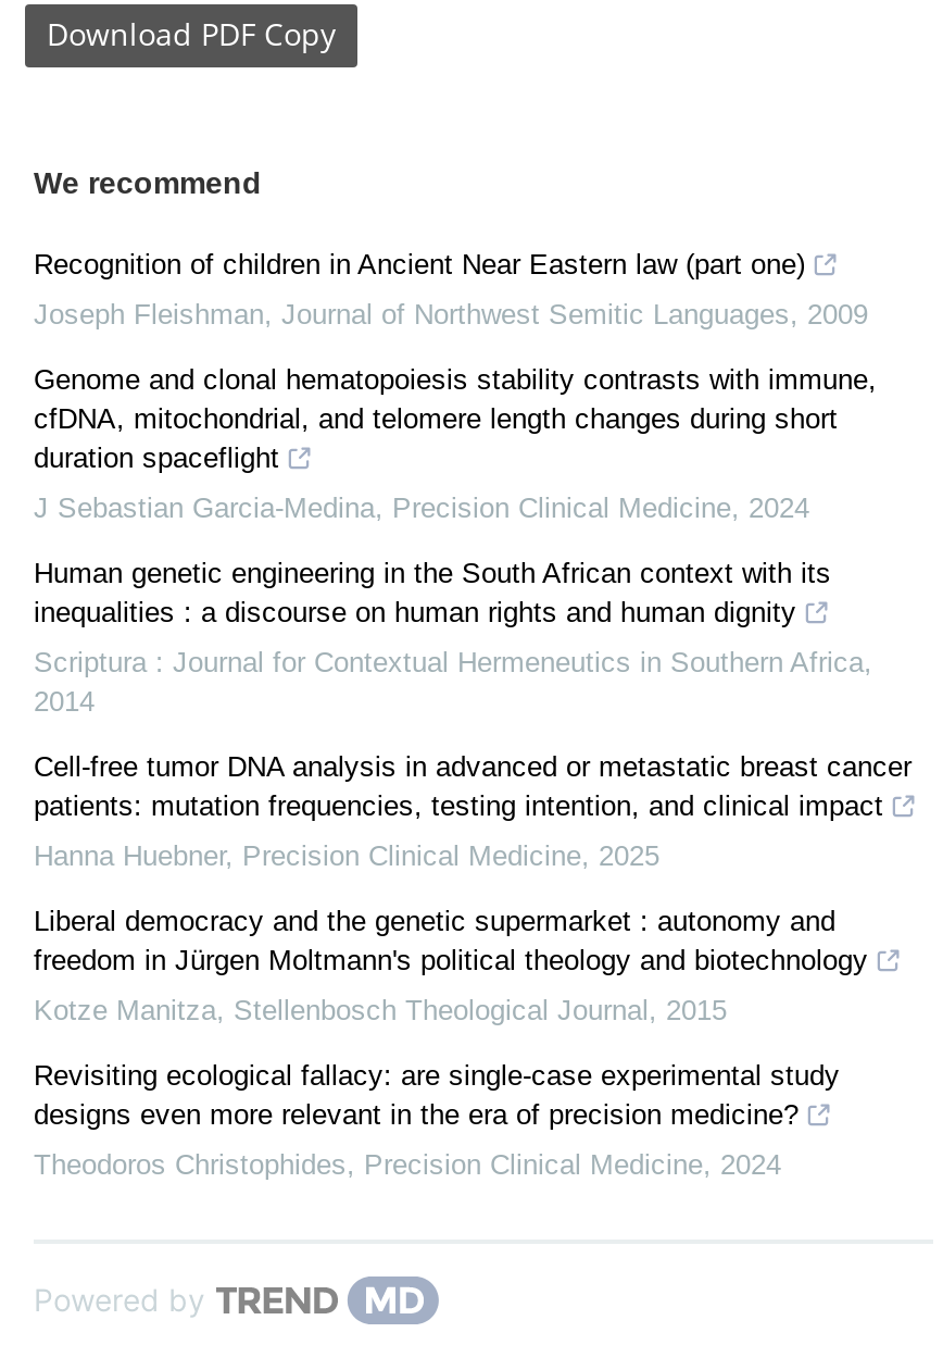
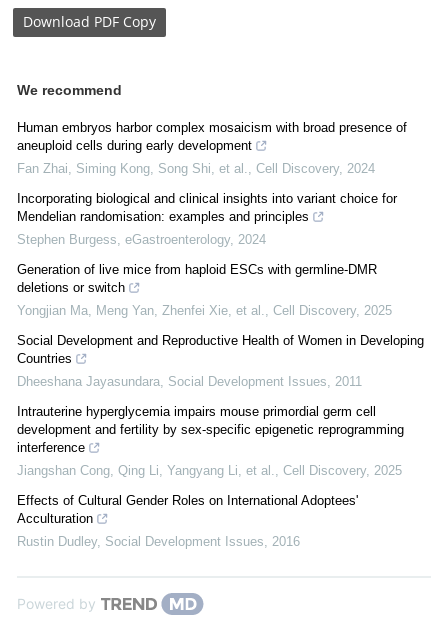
- Recognition of children in Ancient Near Eastern law (part one)
+ Human embryos harbor complex mosaicism with broad presence of
+ aneuploid cells during early development

- Joseph Fleishman, Journal of Northwest Semitic Languages, 2009
+ Fan Zhai, Siming Kong, Song Shi, et al., Cell Discovery, 2024

- Genome and clonal hematopoiesis stability contrasts with immune,
- cfDNA, mitochondrial, and telomere length changes during short
- duration spaceflight
+ Incorporating biological and clinical insights into variant choice for
+ Mendelian randomisation: examples and principles

- J Sebastian Garcia-Medina, Precision Clinical Medicine, 2024
+ Stephen Burgess, eGastroenterology, 2024

- Human genetic engineering in the South African context with its
- inequalities : a discourse on human rights and human dignity
+ Generation of live mice from haploid ESCs with germline-DMR
+ deletions or switch

- Scriptura : Journal for Contextual Hermeneutics in Southern Africa,
- 2014
+ Yongjian Ma, Meng Yan, Zhenfei Xie, et al., Cell Discovery, 2025

- Cell-free tumor DNA analysis in advanced or metastatic breast cancer
- patients: mutation frequencies, testing intention, and clinical impact
+ Social Development and Reproductive Health of Women in Developing
+ Countries

- Hanna Huebner, Precision Clinical Medicine, 2025
+ Dheeshana Jayasundara, Social Development Issues, 2011

- Liberal democracy and the genetic supermarket : autonomy and
- freedom in Jürgen Moltmann's political theology and biotechnology
+ Intrauterine hyperglycemia impairs mouse primordial germ cell
+ development and fertility by sex-specific epigenetic reprogramming
+ interference

- Kotze Manitza, Stellenbosch Theological Journal, 2015
+ Jiangshan Cong, Qing Li, Yangyang Li, et al., Cell Discovery, 2025

- Revisiting ecological fallacy: are single-case experimental study
- designs even more relevant in the era of precision medicine?
+ Effects of Cultural Gender Roles on International Adoptees'
+ Acculturation

- Theodoros Christophides, Precision Clinical Medicine, 2024
+ Rustin Dudley, Social Development Issues, 2016
